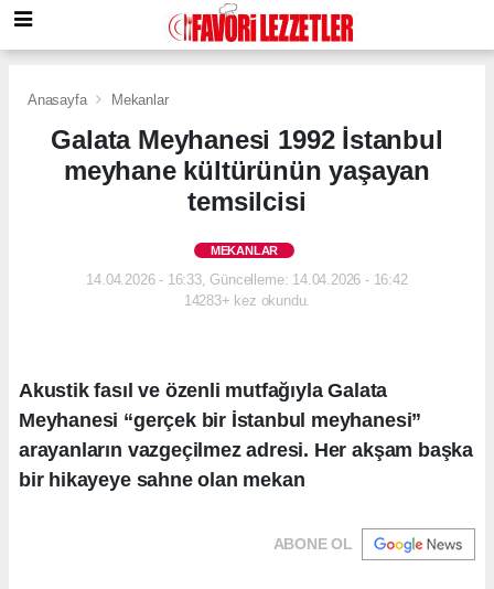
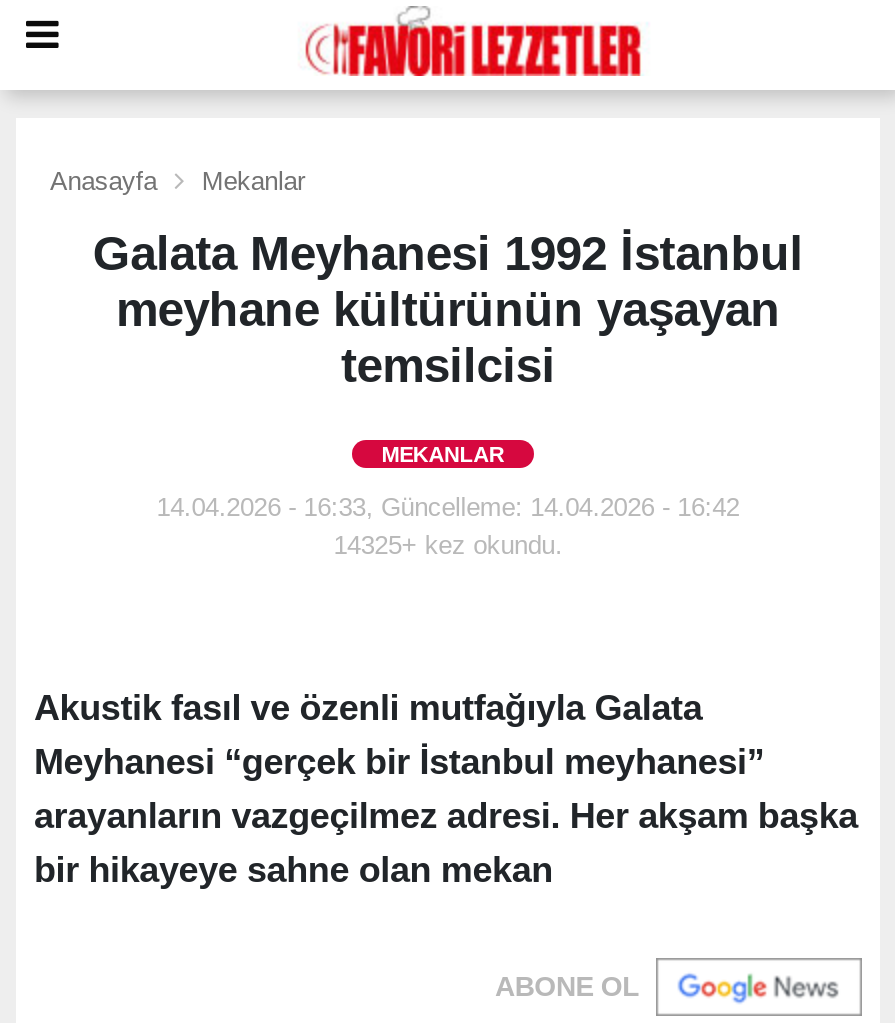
- 14283+ kez okundu.
+ 14325+ kez okundu.
